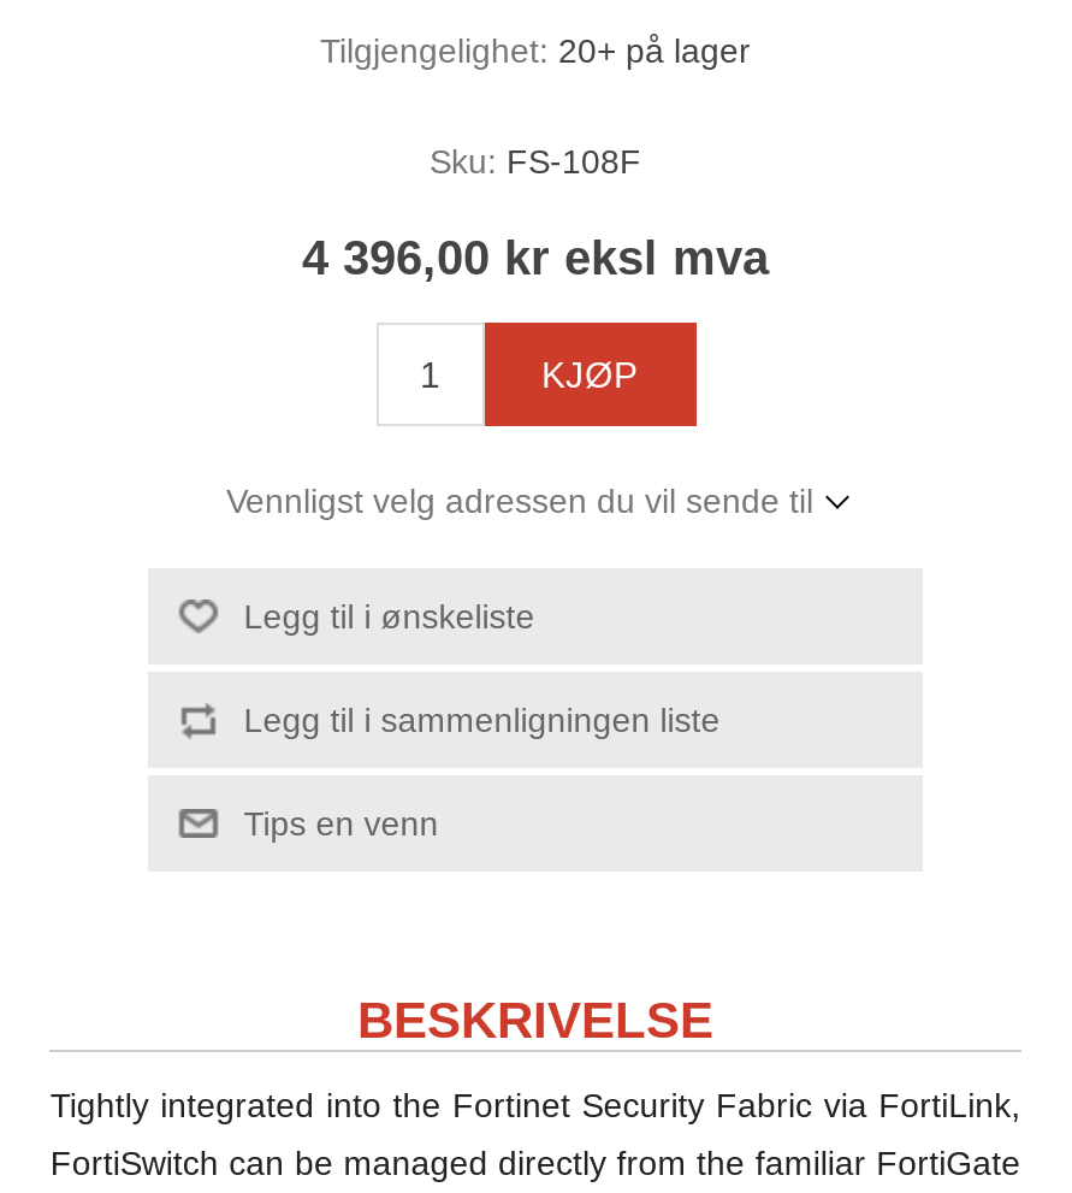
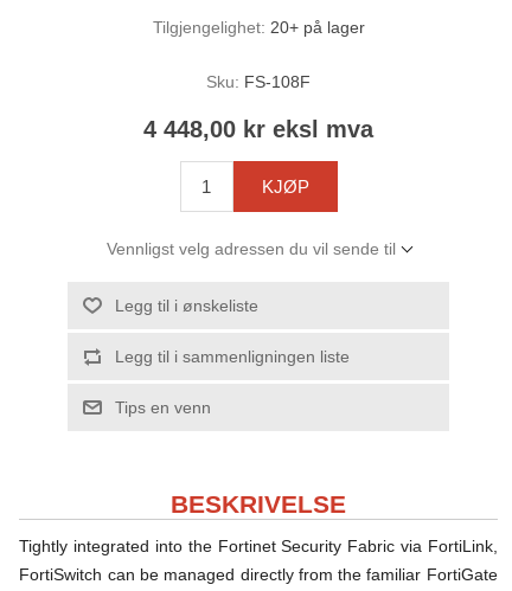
- 4 396,00 kr eksl mva
+ 4 448,00 kr eksl mva
